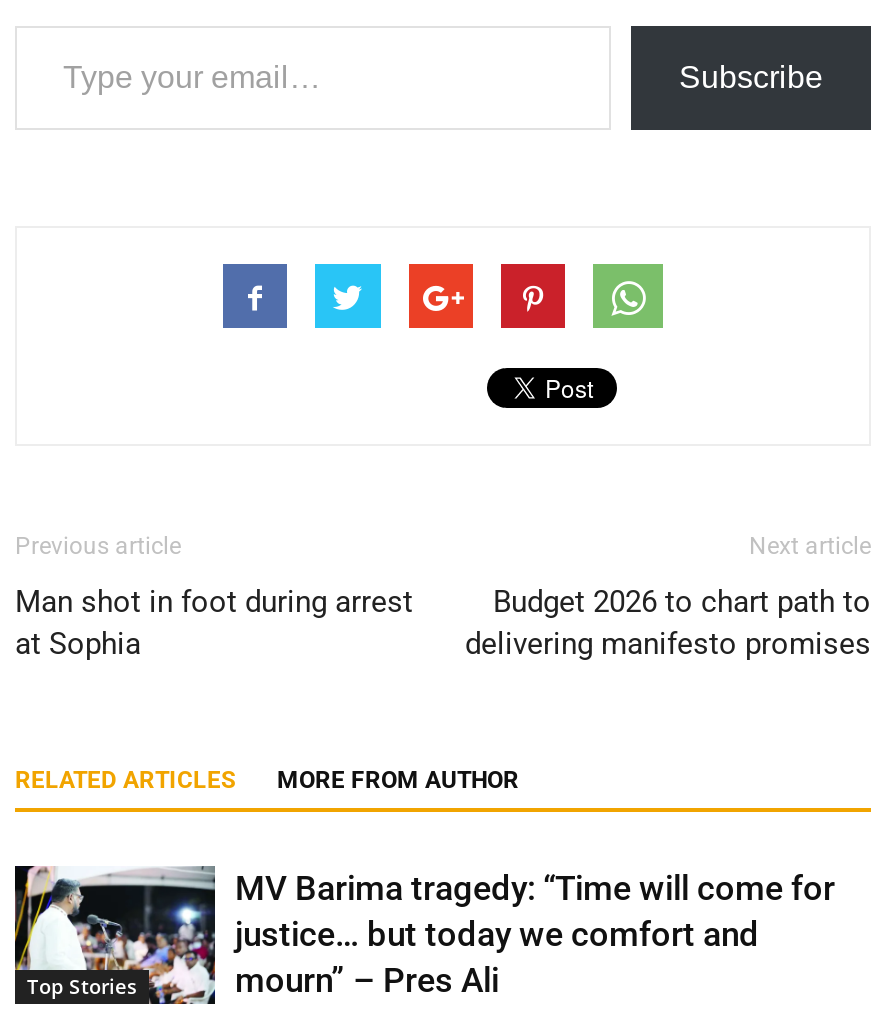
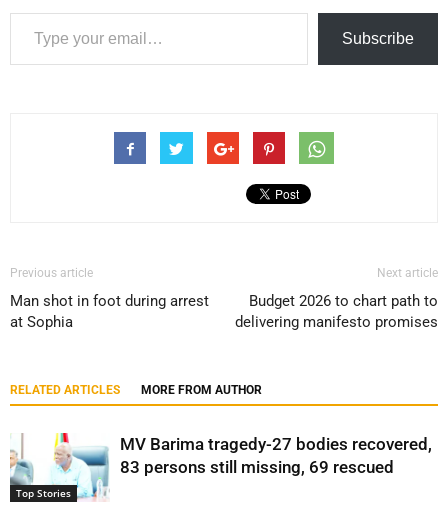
- [image]
- MV Barima tragedy: “Time will come for
- justice… but today we comfort and
- mourn” – Pres Ali
+ [image]
+ MV Barima tragedy-27 bodies recovered,
+ 83 persons still missing, 69 rescued
